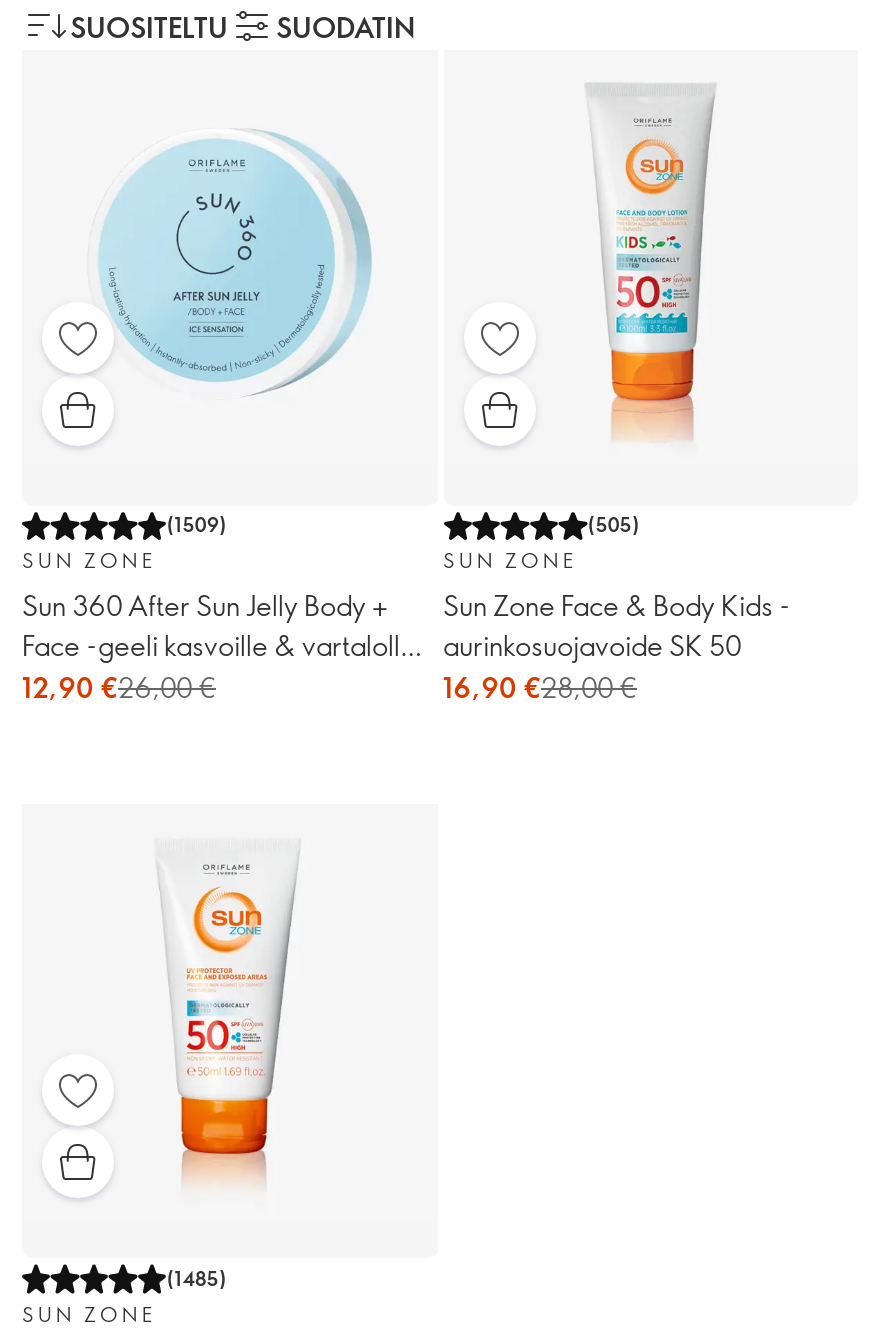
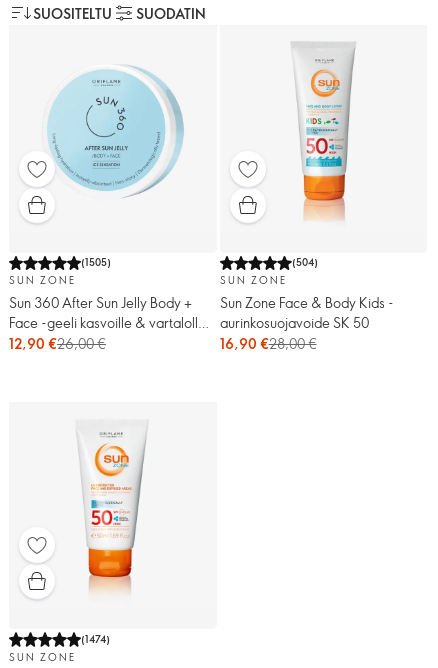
- (1509)
+ (1505)

- (505)
+ (504)

- (1485)
+ (1474)
